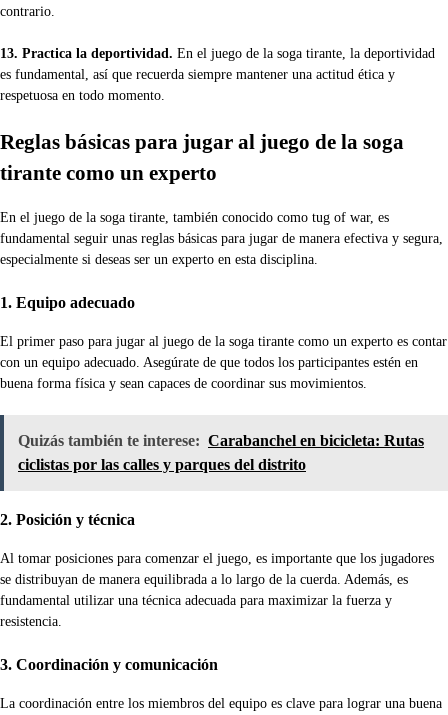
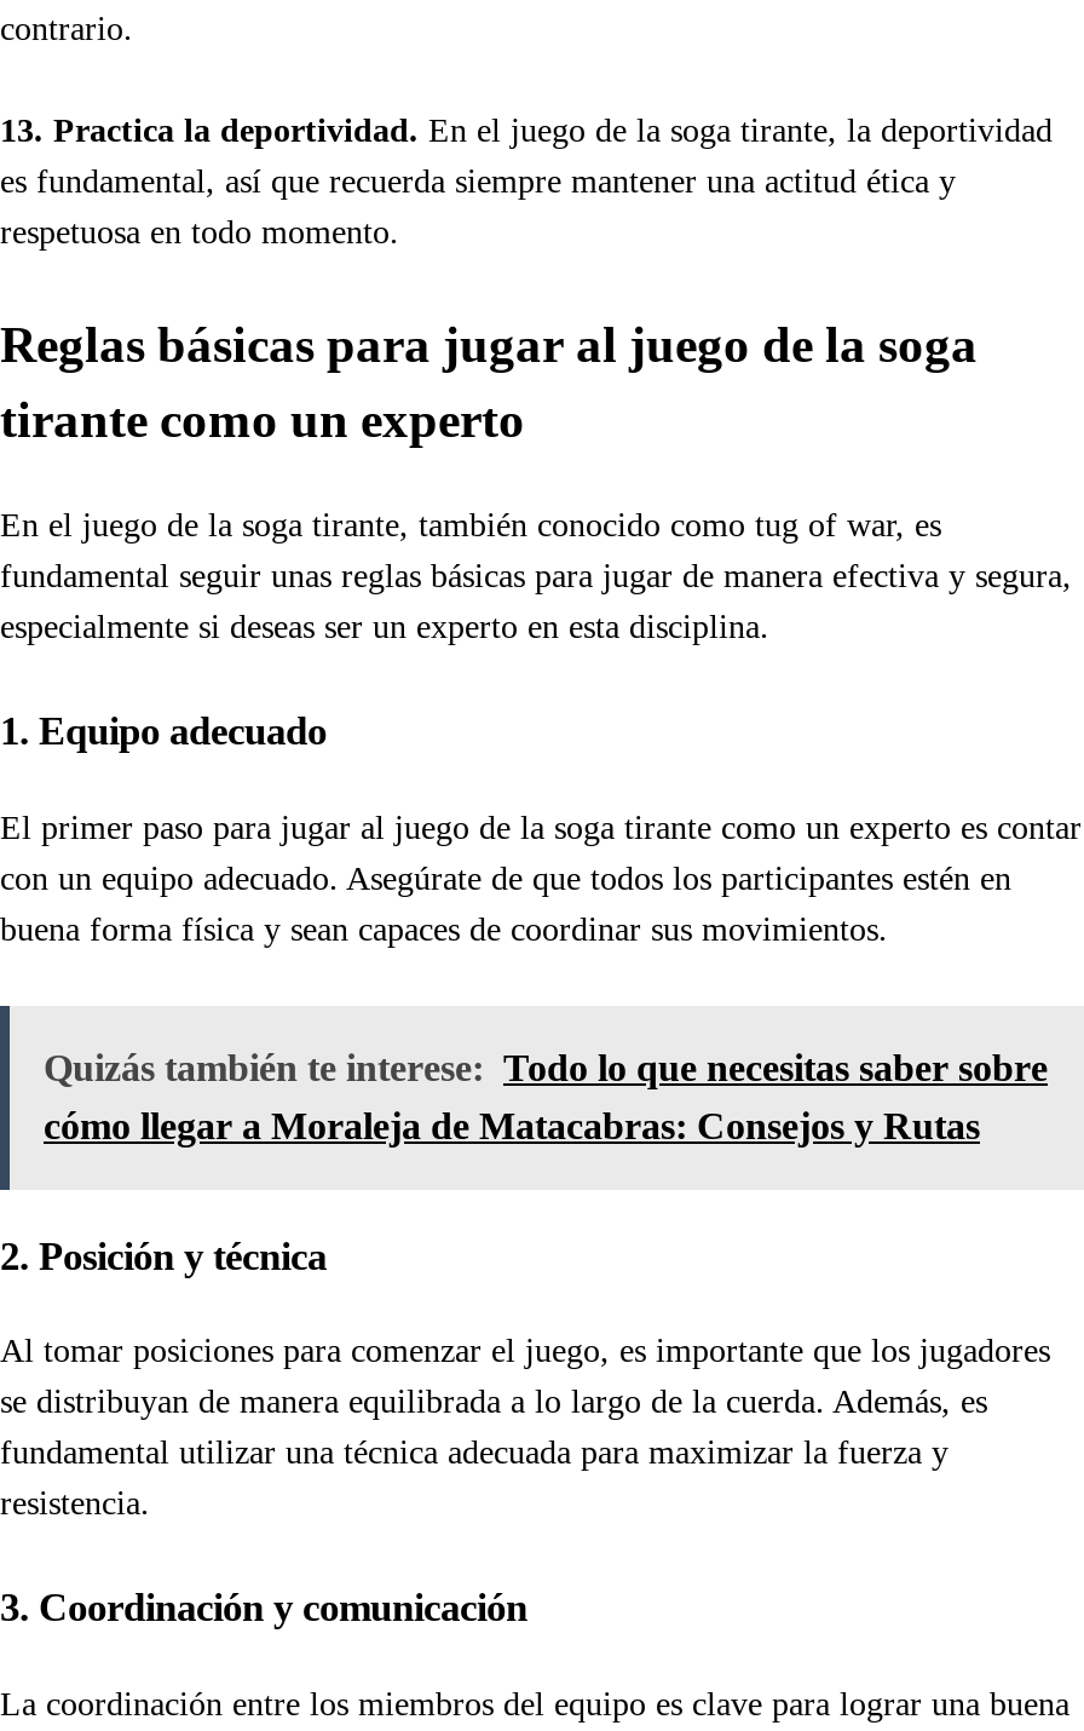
- Quizás también te interese: Carabanchel en bicicleta: Rutas
- ciclistas por las calles y parques del distrito
+ Quizás también te interese: Todo lo que necesitas saber sobre
+ cómo llegar a Moraleja de Matacabras: Consejos y Rutas
